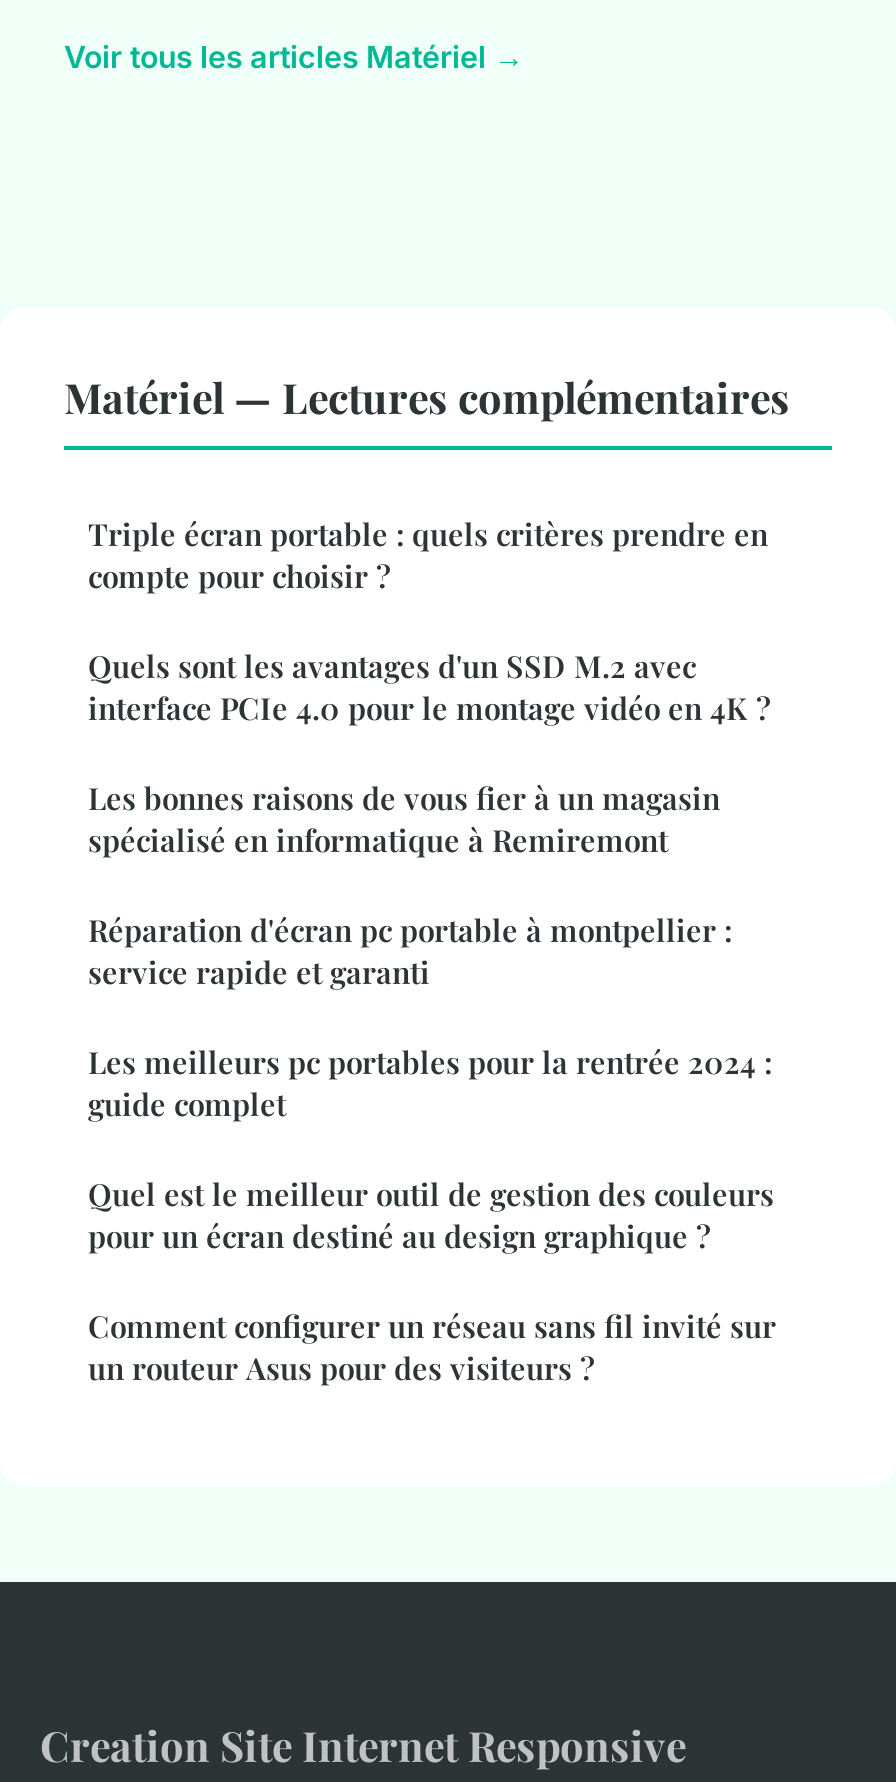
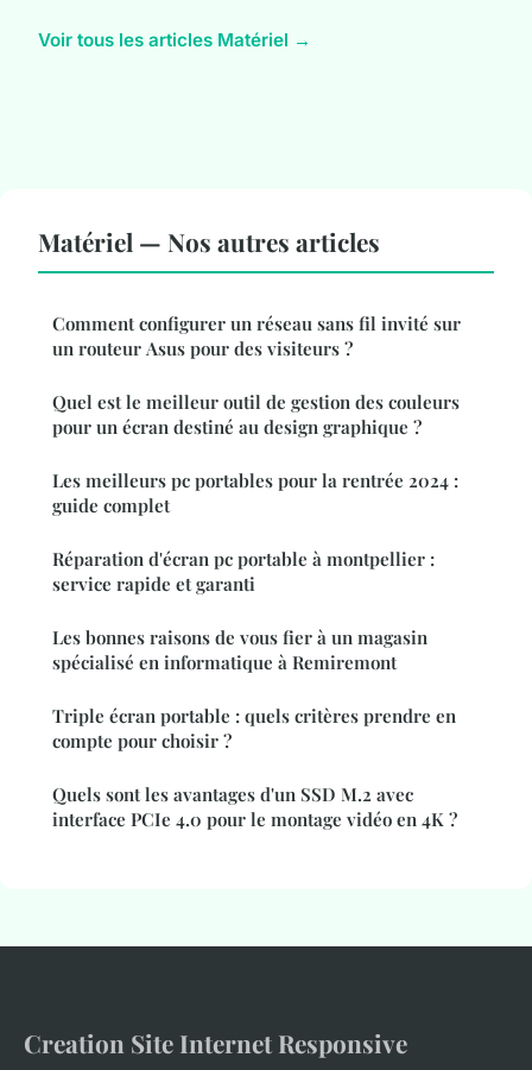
- Matériel — Lectures complémentaires
+ Matériel — Nos autres articles

moved down: Triple écran portable : quels critères prendre en | compte pour choisir ? | Quels sont les avantages d'un SSD M.2 avec | interface PCIe 4.0 pour le montage vidéo en 4K ?

moved up: Comment configurer un réseau sans fil invité sur | un routeur Asus pour des visiteurs ? | Quel est le meilleur outil de gestion des couleurs | ... | Les bonnes raisons de vous fier à un magasin | spécialisé en informatique à Remiremont
